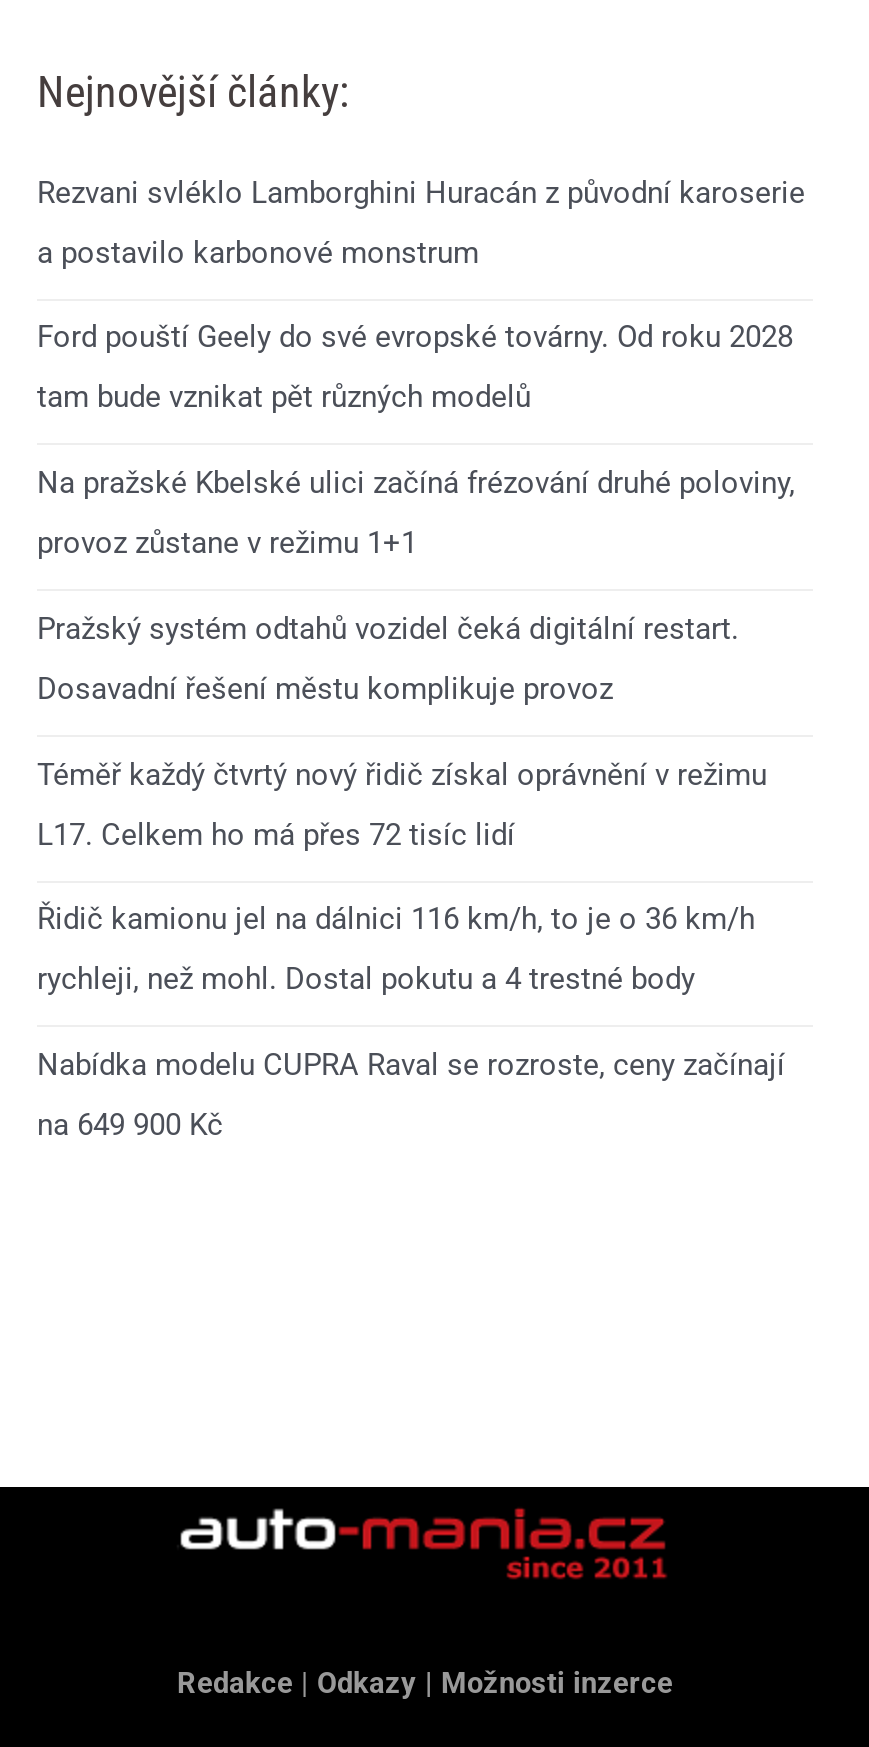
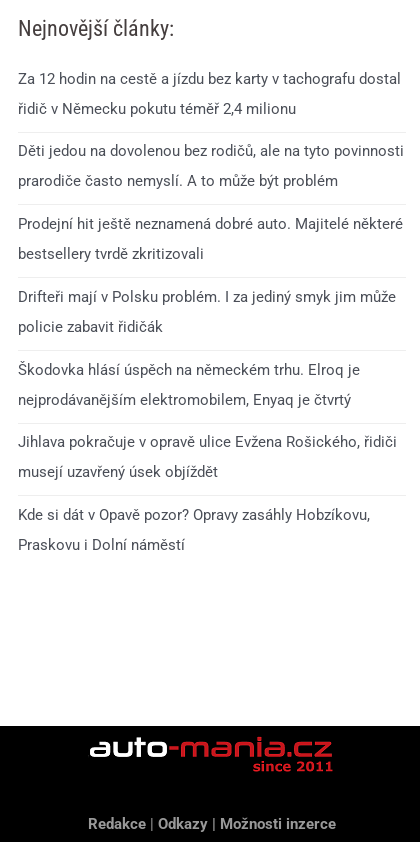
- Rezvani svléklo Lamborghini Huracán z původní karoserie
+ Za 12 hodin na cestě a jízdu bez karty v tachografu dostal

- a postavilo karbonové monstrum
+ řidič v Německu pokutu téměř 2,4 milionu

- Ford pouští Geely do své evropské továrny. Od roku 2028
+ Děti jedou na dovolenou bez rodičů, ale na tyto povinnosti

- tam bude vznikat pět různých modelů
+ prarodiče často nemyslí. A to může být problém

- Na pražské Kbelské ulici začíná frézování druhé poloviny,
+ Prodejní hit ještě neznamená dobré auto. Majitelé některé

- provoz zůstane v režimu 1+1
+ bestsellery tvrdě zkritizovali

- Pražský systém odtahů vozidel čeká digitální restart.
+ Drifteři mají v Polsku problém. I za jediný smyk jim může

- Dosavadní řešení městu komplikuje provoz
+ policie zabavit řidičák

- Téměř každý čtvrtý nový řidič získal oprávnění v režimu
+ Škodovka hlásí úspěch na německém trhu. Elroq je

- L17. Celkem ho má přes 72 tisíc lidí
+ nejprodávanějším elektromobilem, Enyaq je čtvrtý

- Řidič kamionu jel na dálnici 116 km/h, to je o 36 km/h
+ Jihlava pokračuje v opravě ulice Evžena Rošického, řidiči

- rychleji, než mohl. Dostal pokutu a 4 trestné body
+ musejí uzavřený úsek objíždět

- Nabídka modelu CUPRA Raval se rozroste, ceny začínají
+ Kde si dát v Opavě pozor? Opravy zasáhly Hobzíkovu,

- na 649 900 Kč
+ Praskovu i Dolní náměstí
